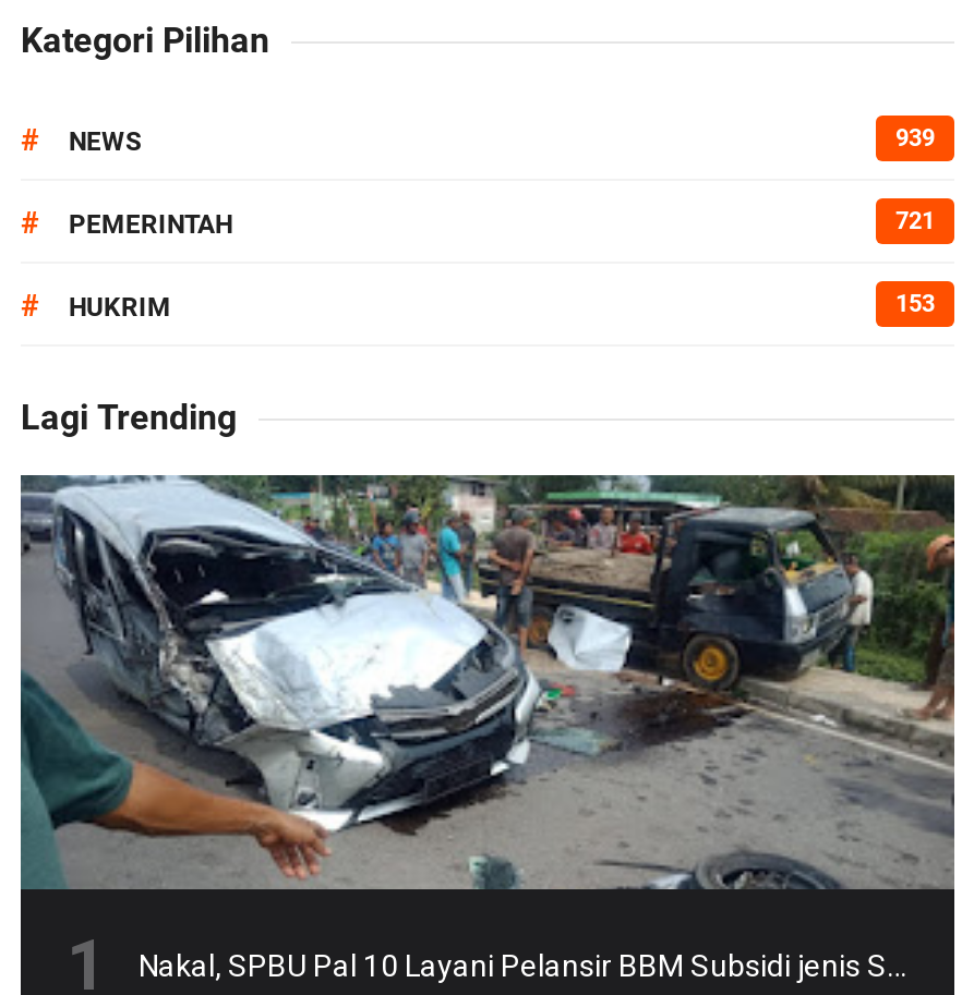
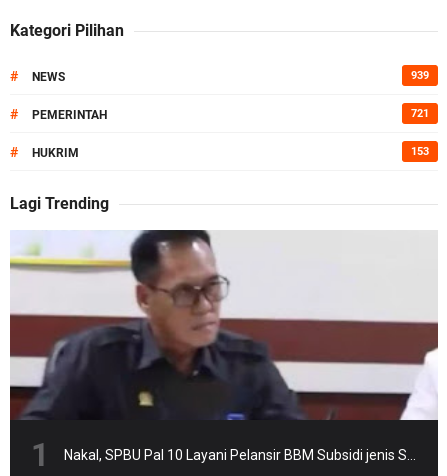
- [image]
+ [image]
